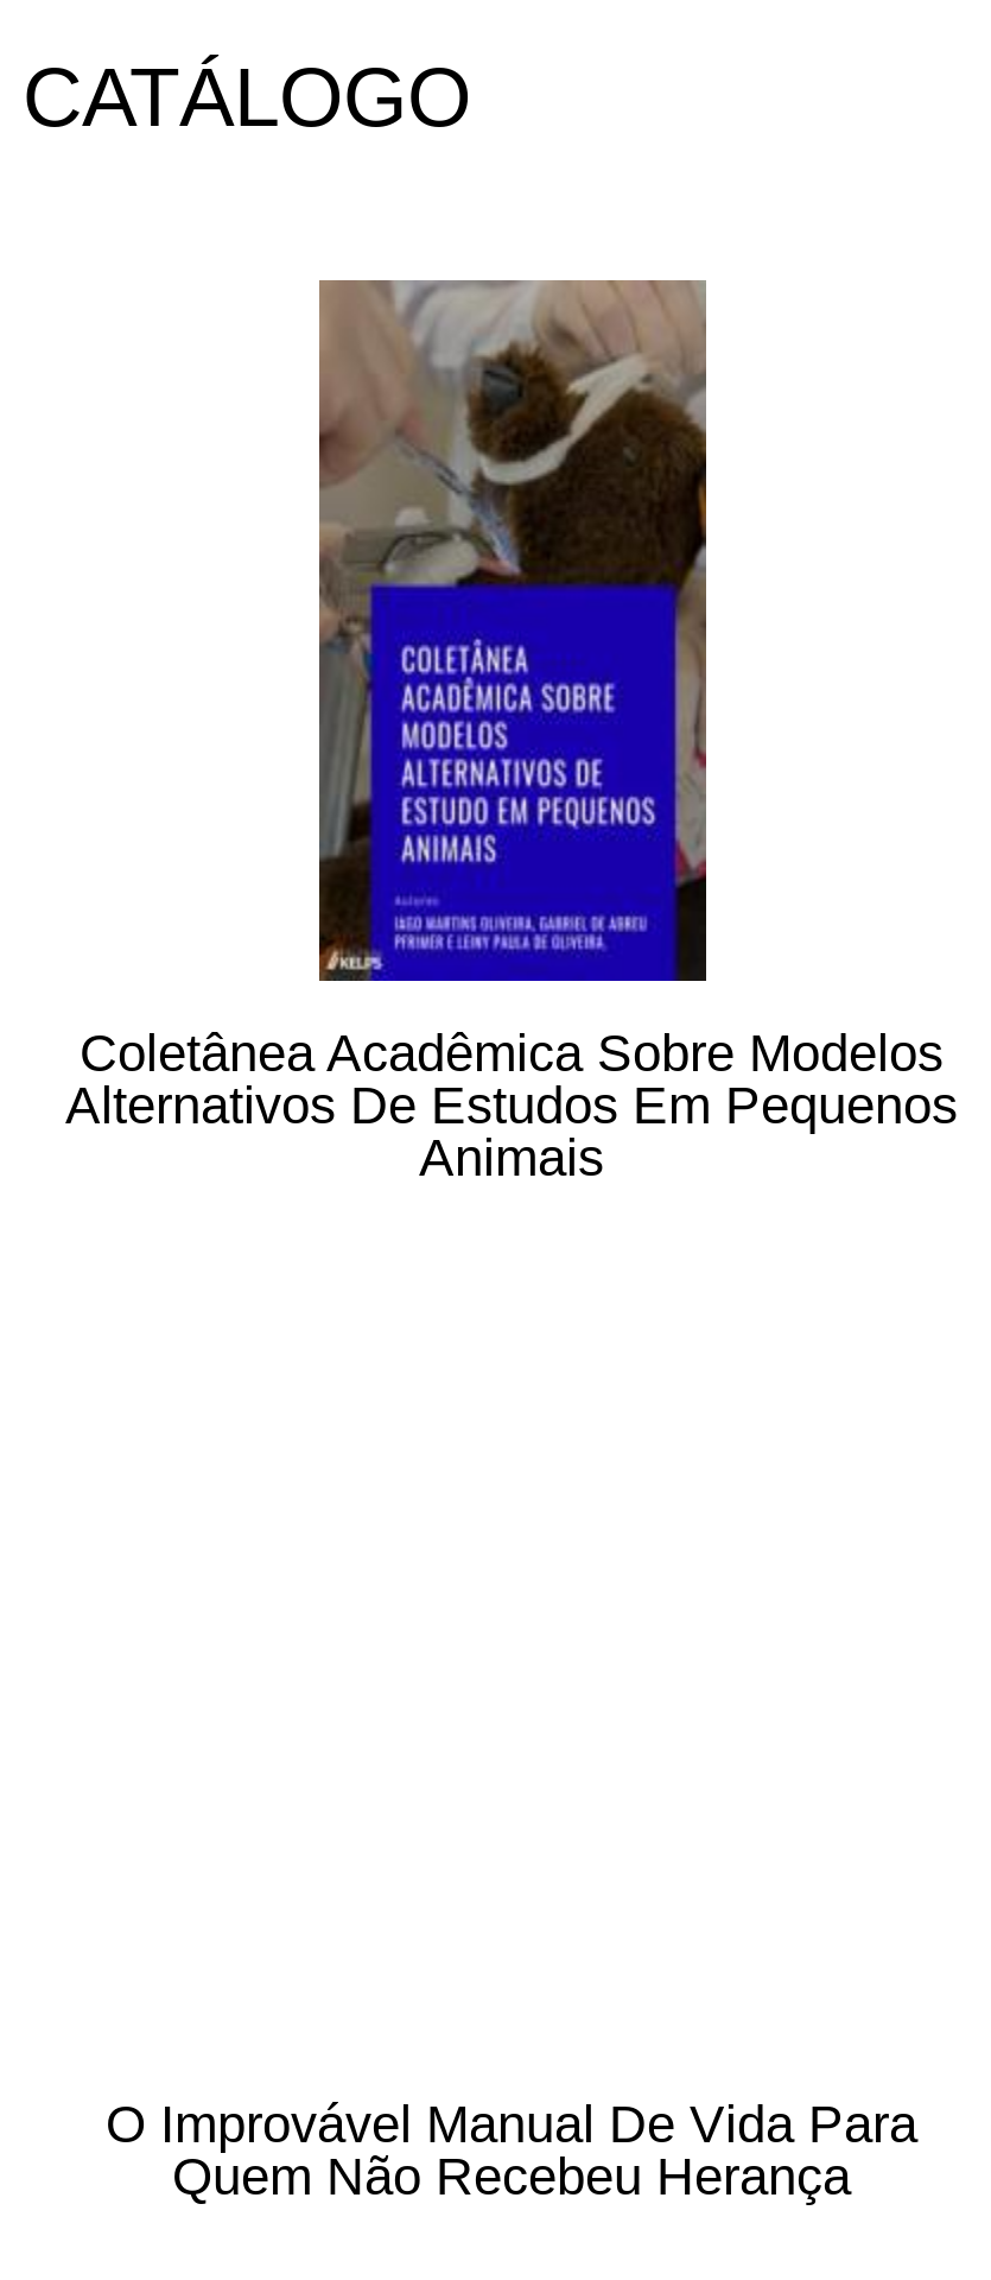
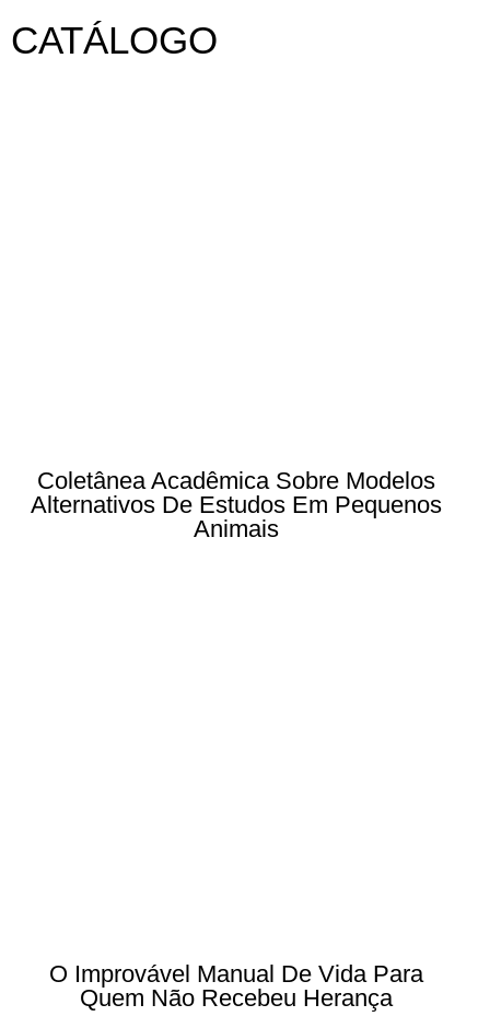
- [image]
